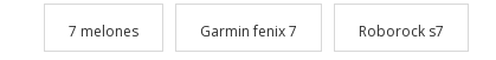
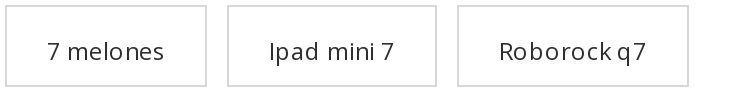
- Garmin fenix 7
- Roborock s7
+ Ipad mini 7
+ Roborock q7
